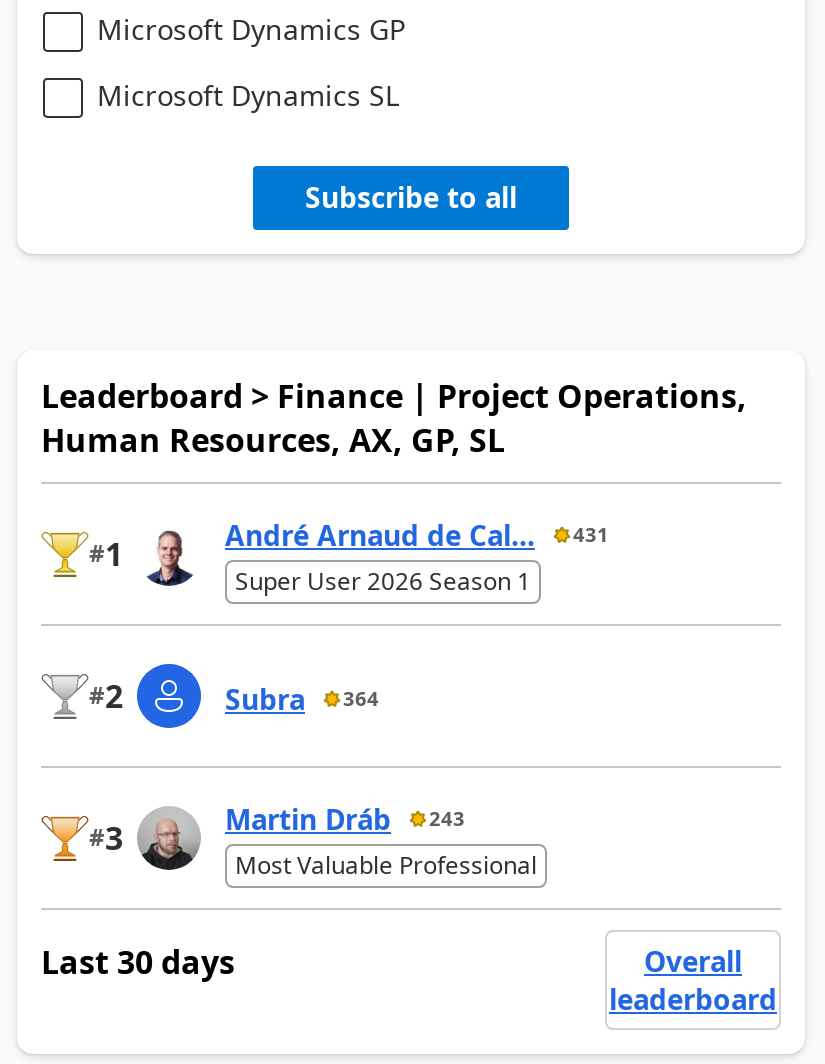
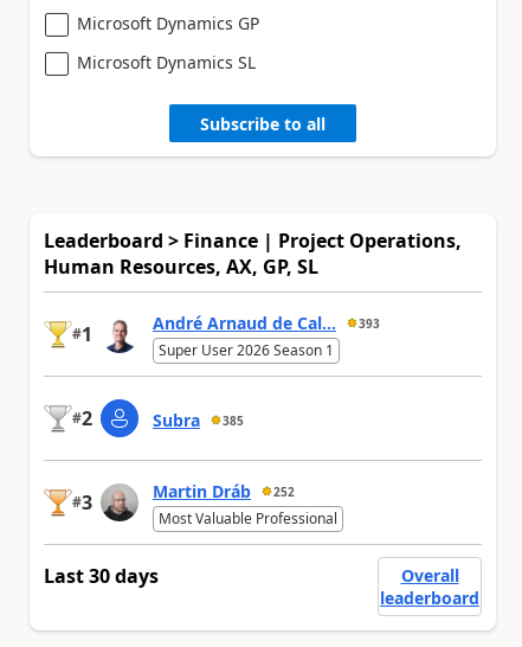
- André Arnaud de Cal... 431
+ André Arnaud de Cal... 393

- Subra 364
+ Subra 385

- Martin Dráb 243
+ Martin Dráb 252
